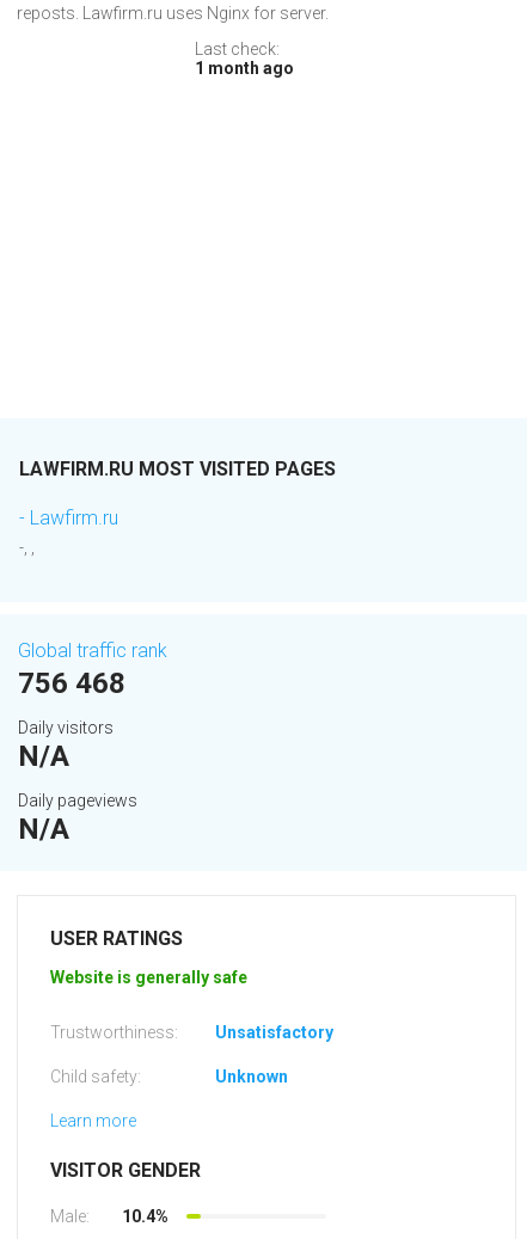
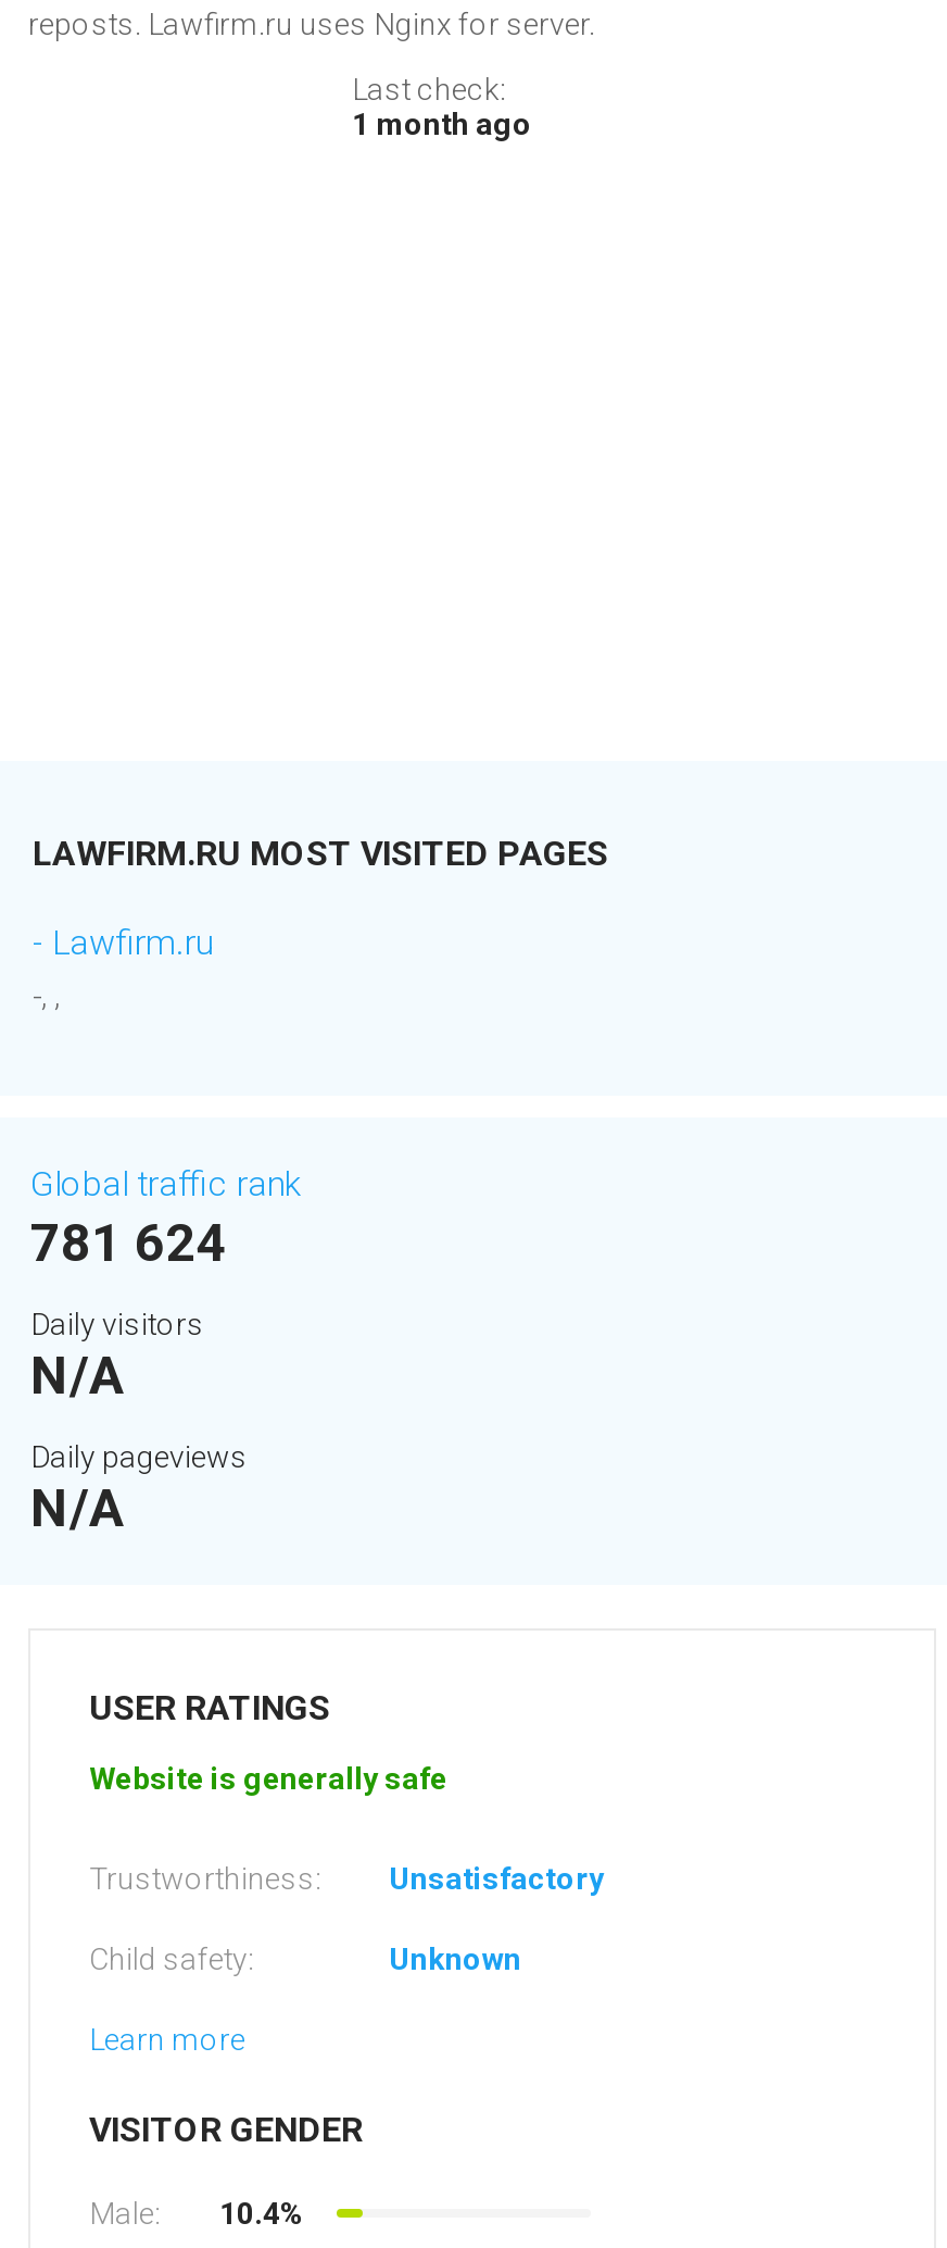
- 756 468
+ 781 624
